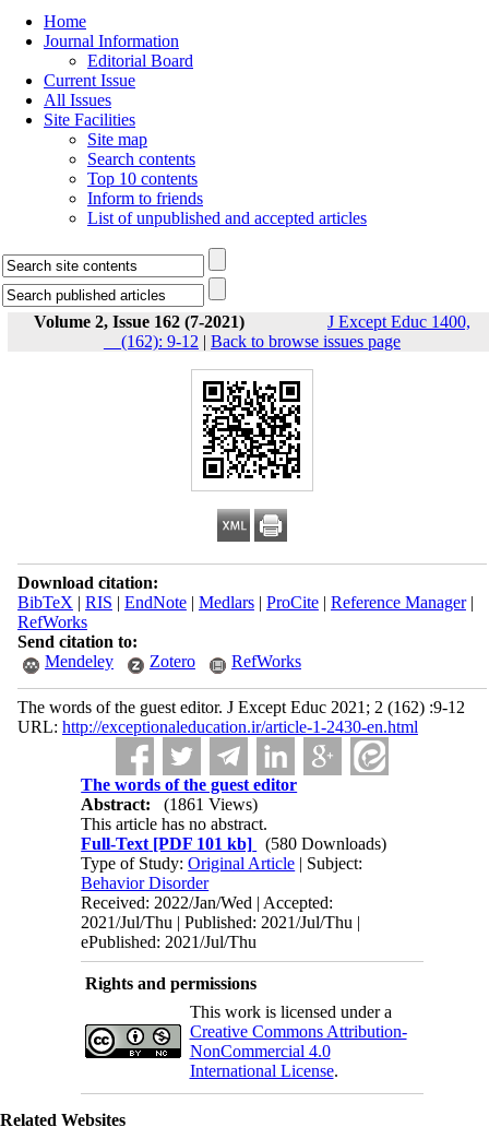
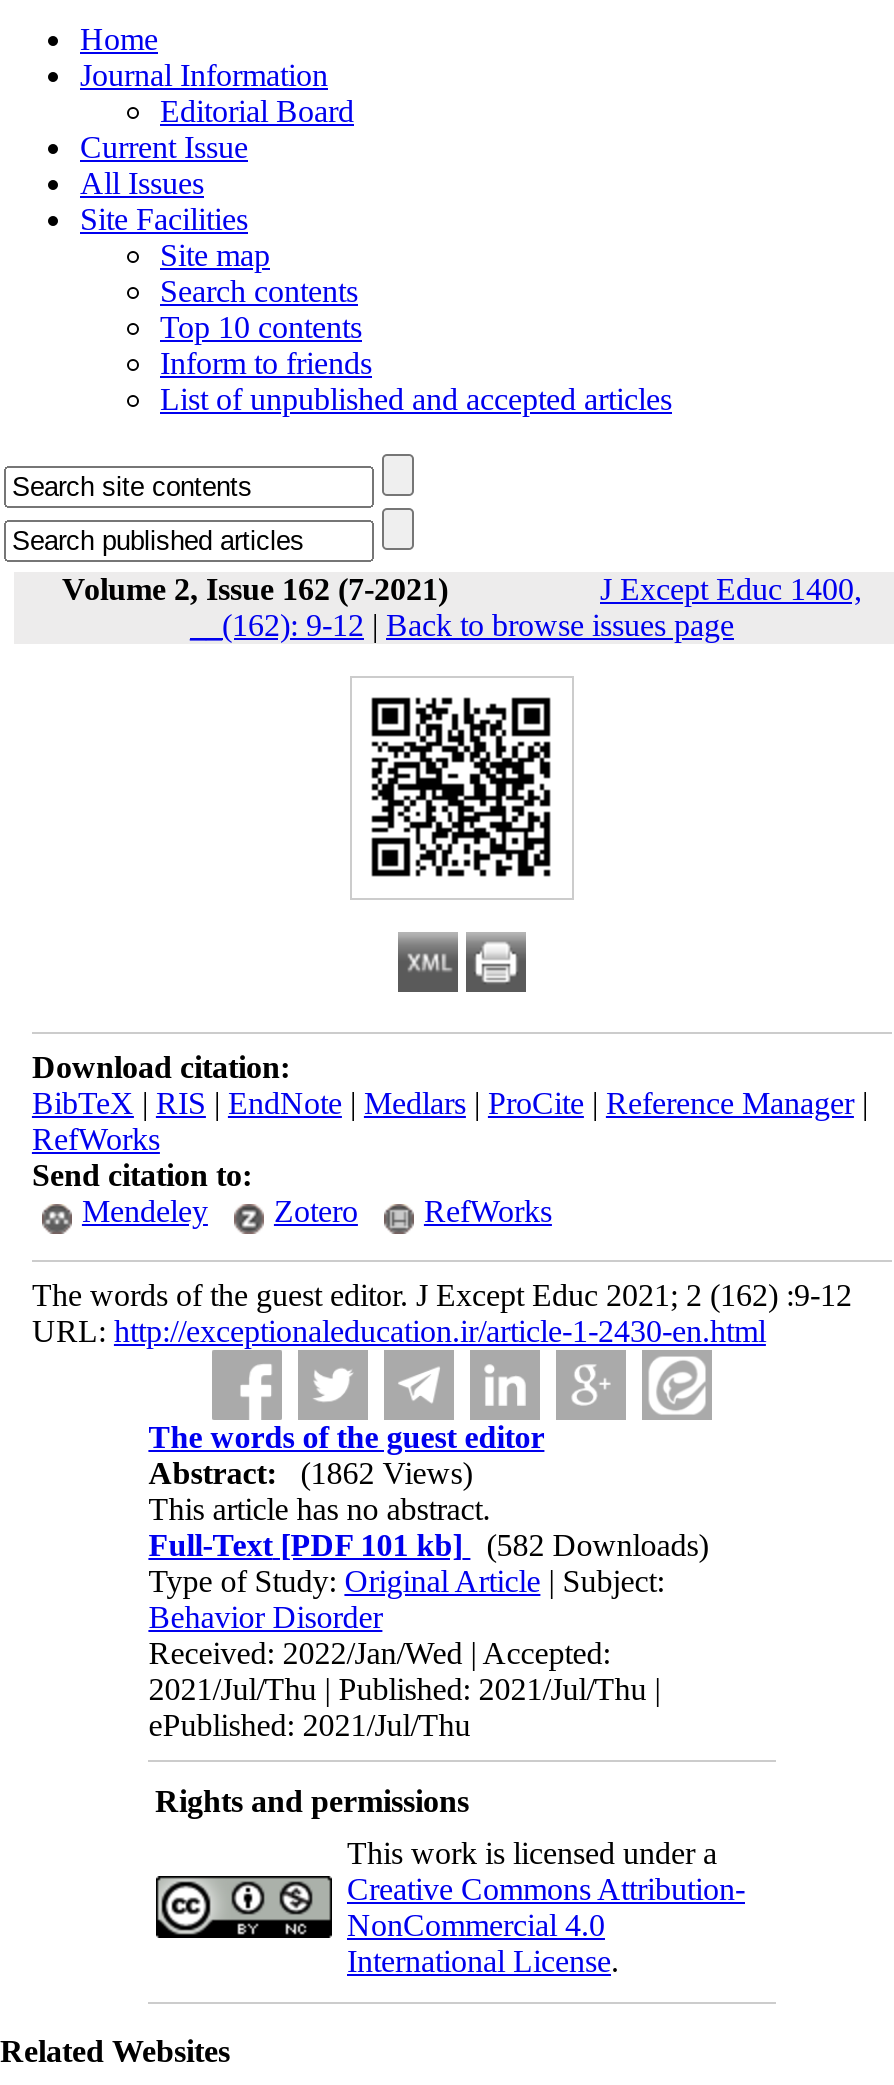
- Abstract: (1861 Views)
+ Abstract: (1862 Views)

- Full-Text [PDF 101 kb] (580 Downloads)
+ Full-Text [PDF 101 kb] (582 Downloads)
